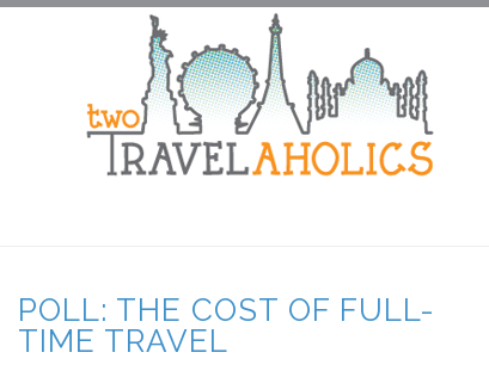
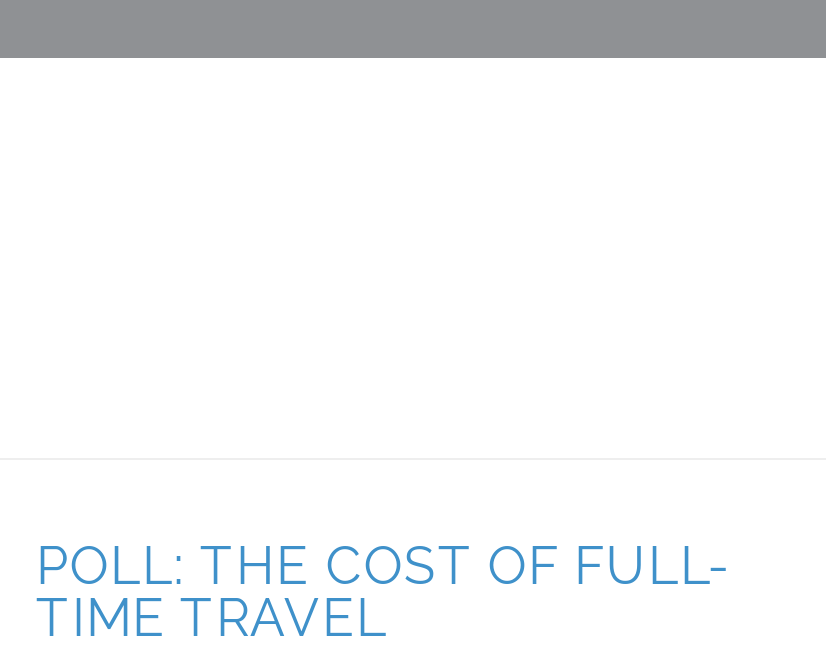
- [image]
